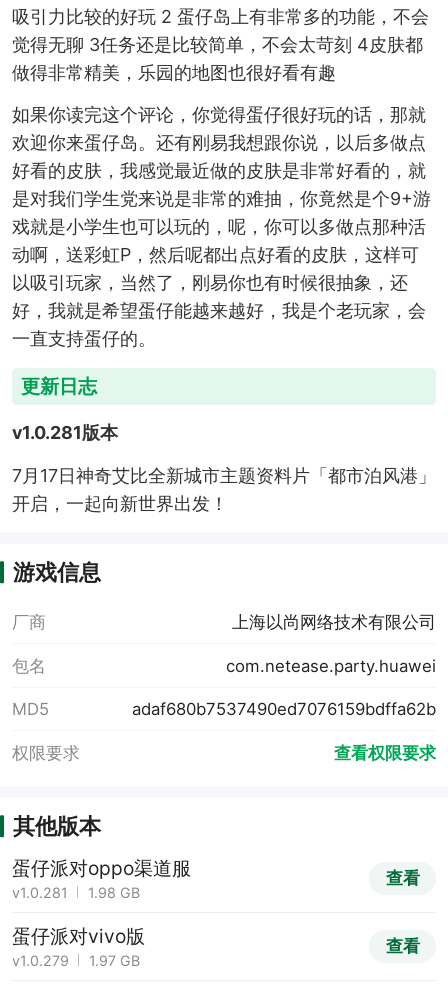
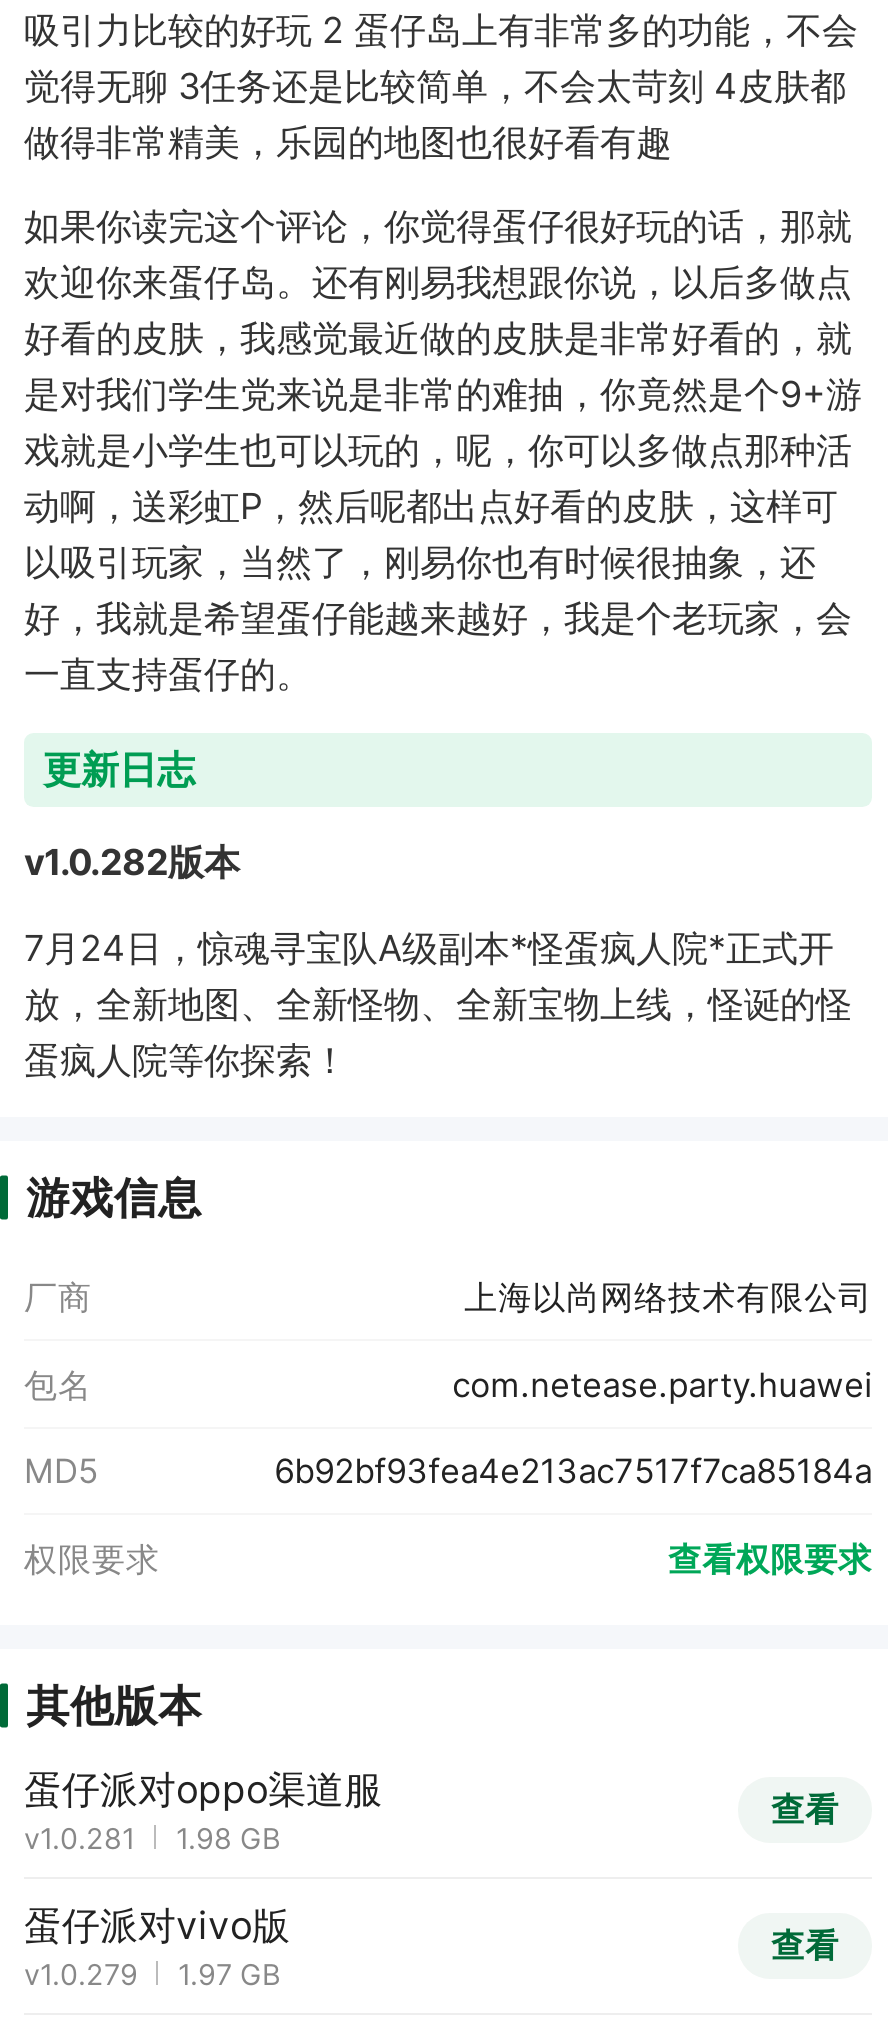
- v1.0.281版本
+ v1.0.282版本

- 7月17日神奇艾比全新城市主题资料片「都市泊风港」
- 开启，一起向新世界出发！
+ 7月24日，惊魂寻宝队A级副本*怪蛋疯人院*正式开
+ 放，全新地图、全新怪物、全新宝物上线，怪诞的怪
+ 蛋疯人院等你探索！

- adaf680b7537490ed7076159bdffa62b
+ 6b92bf93fea4e213ac7517f7ca85184a
